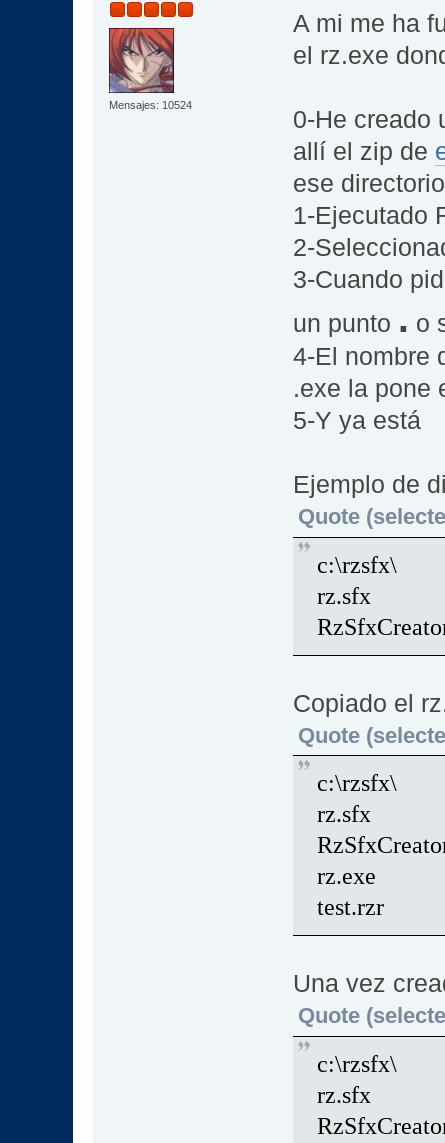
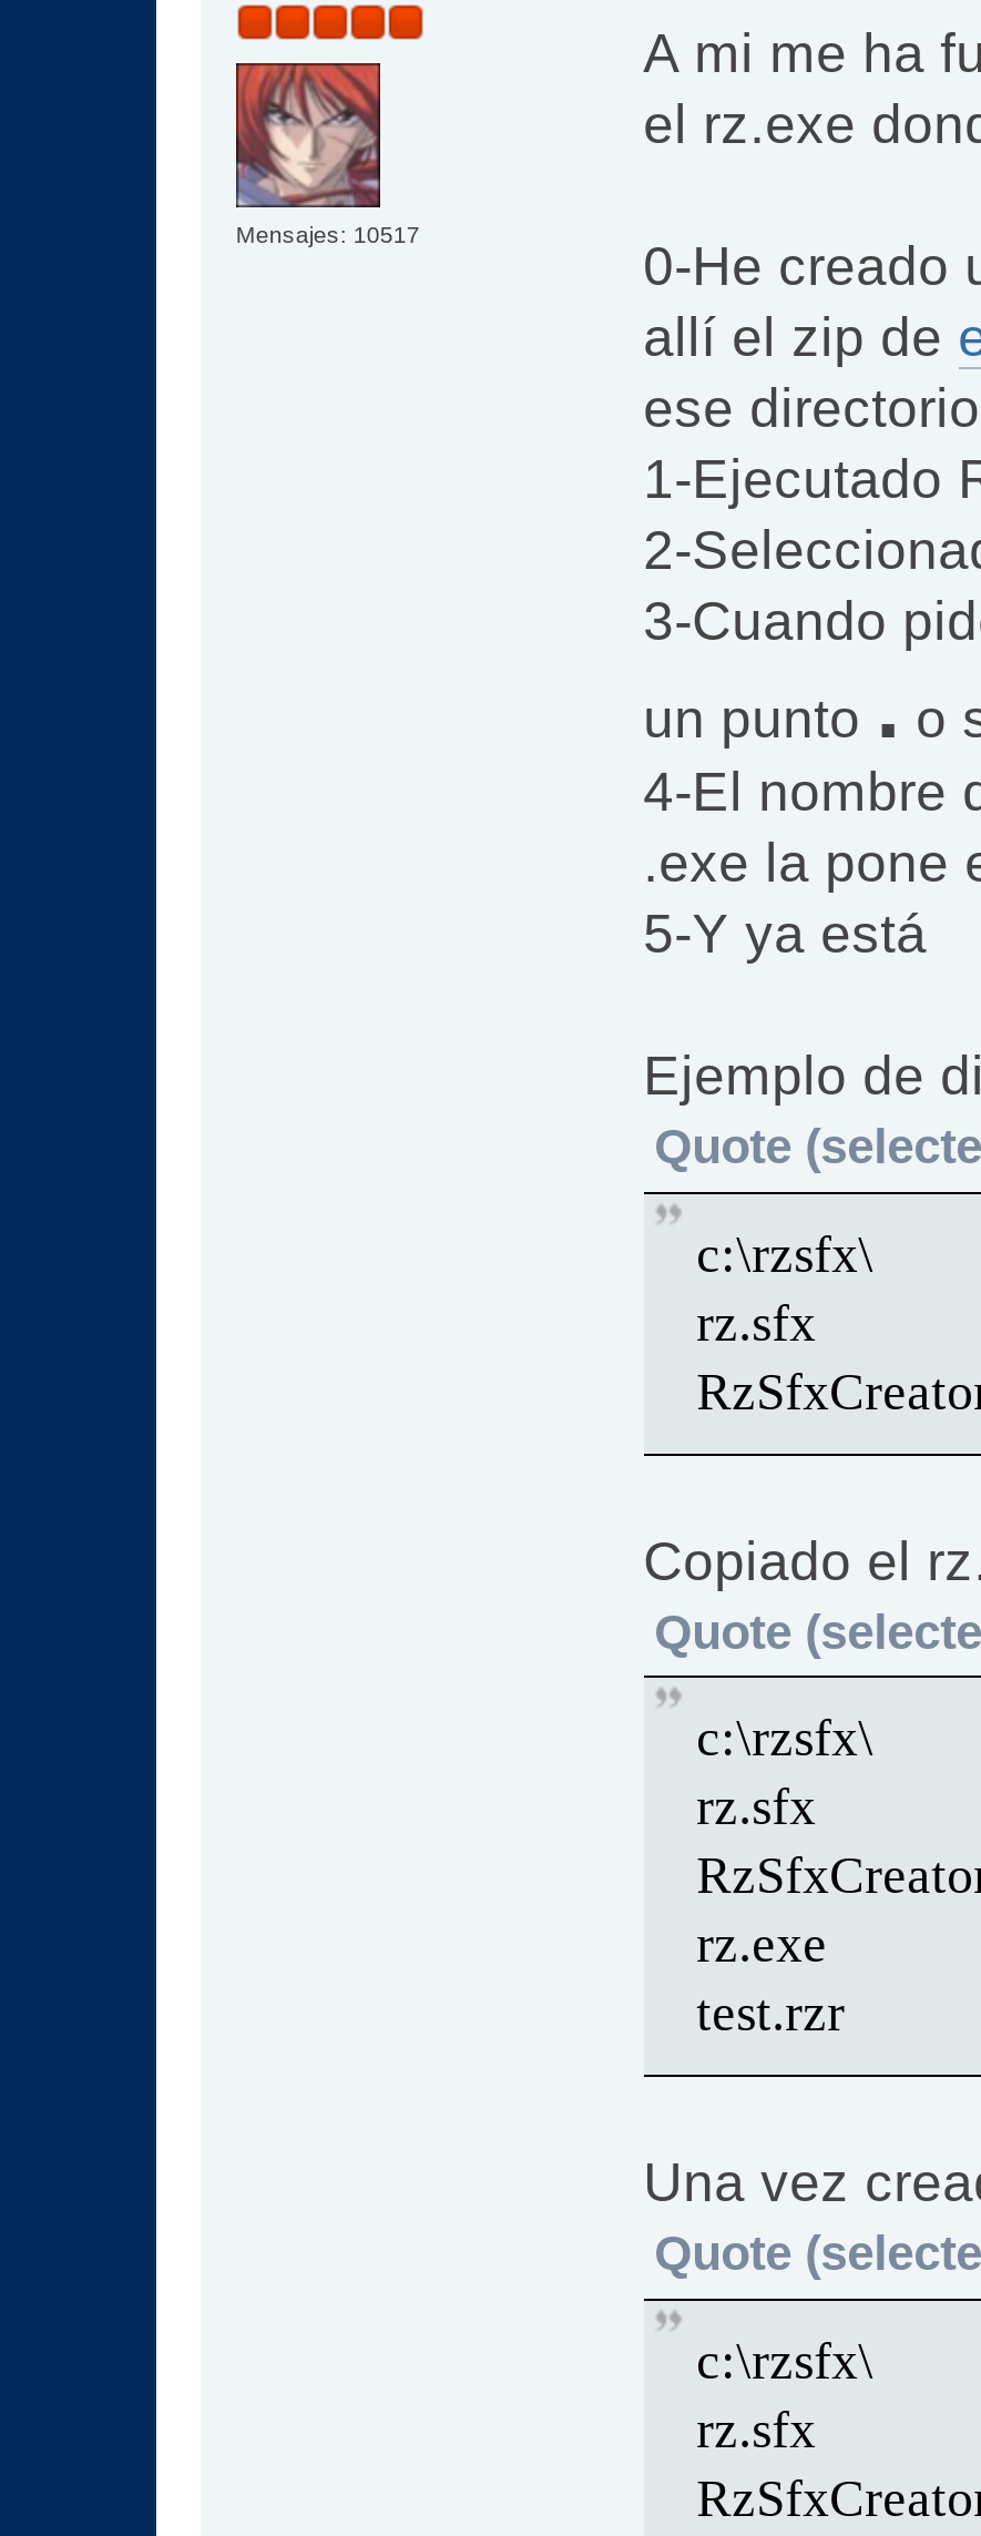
- Mensajes: 10524
+ Mensajes: 10517
